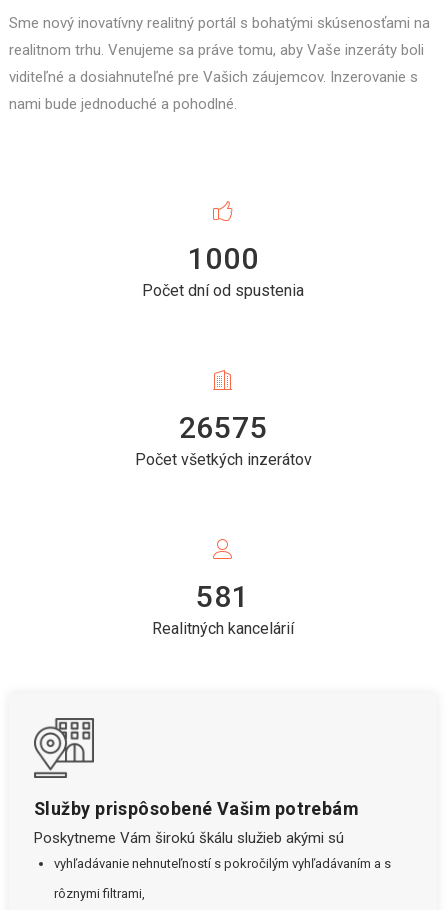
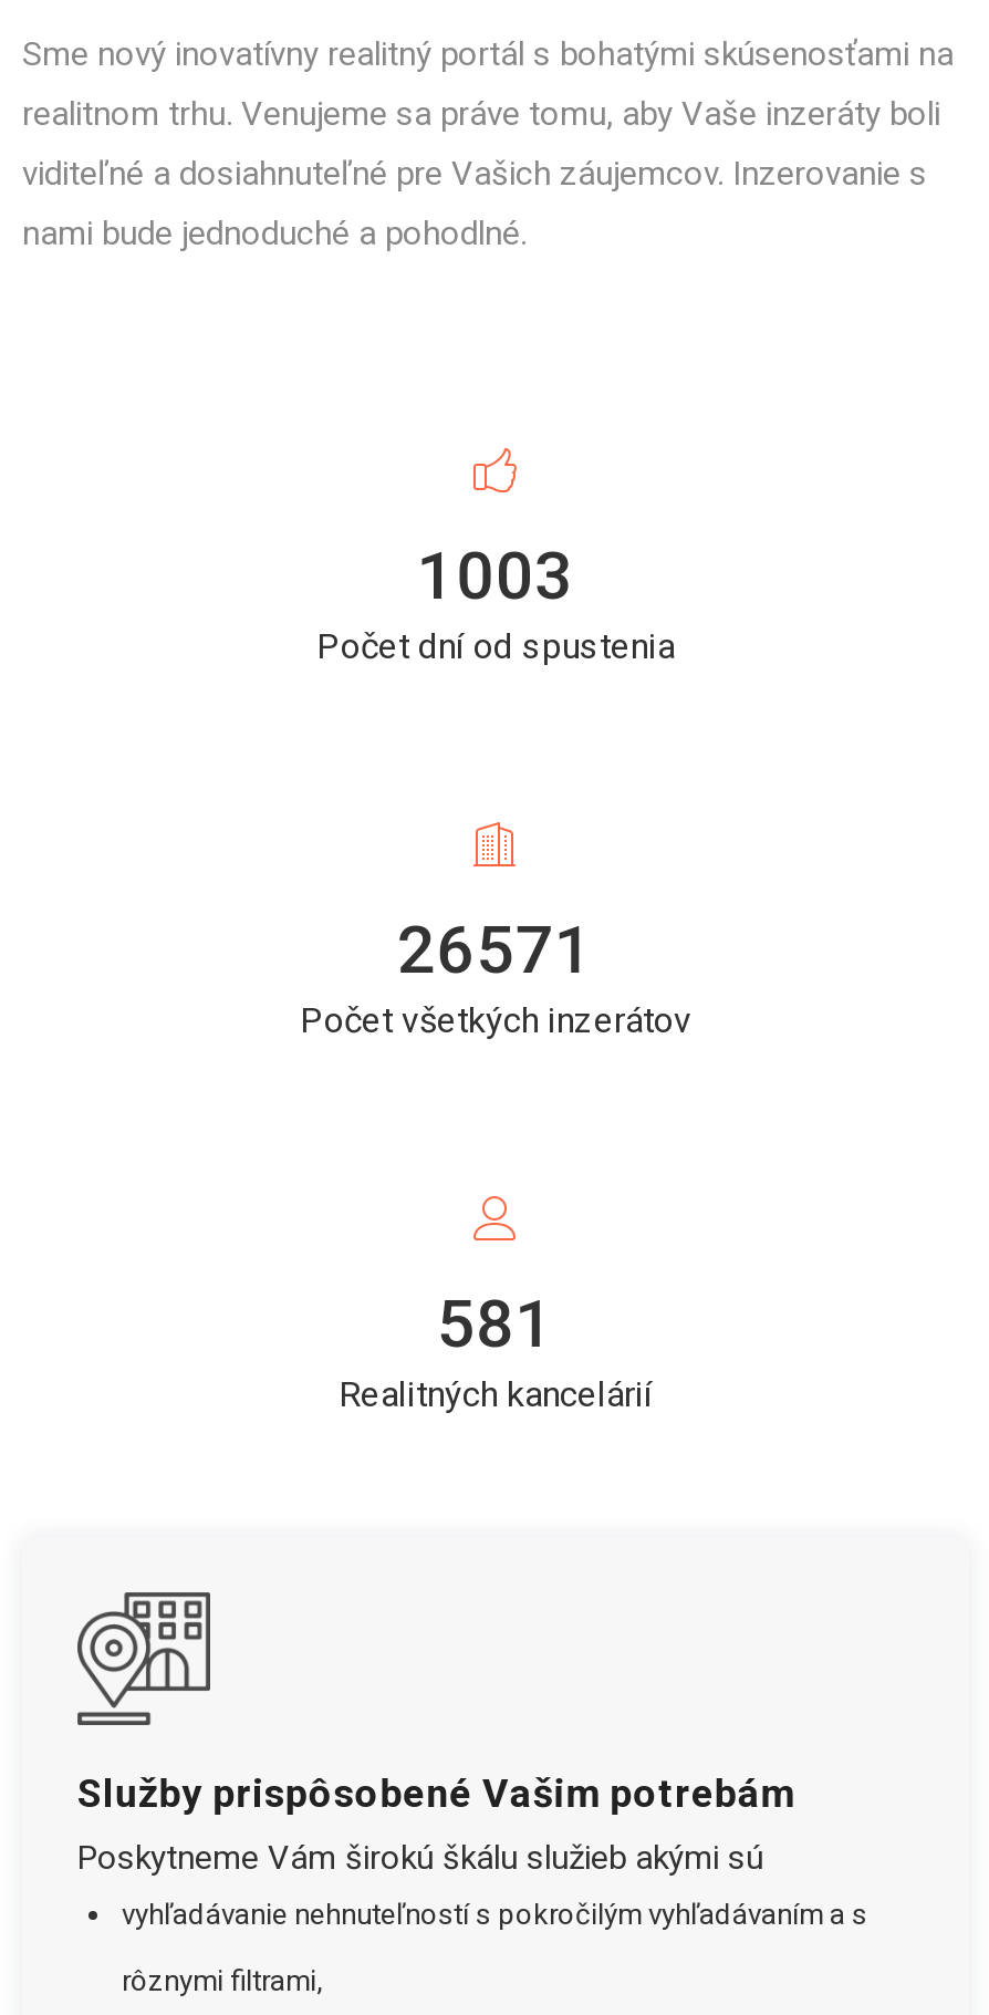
- 1000
+ 1003

- 26575
+ 26571
